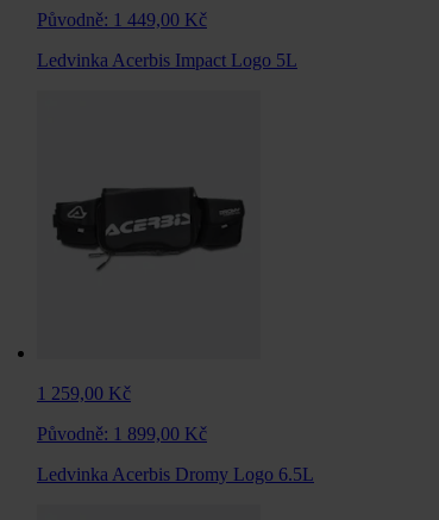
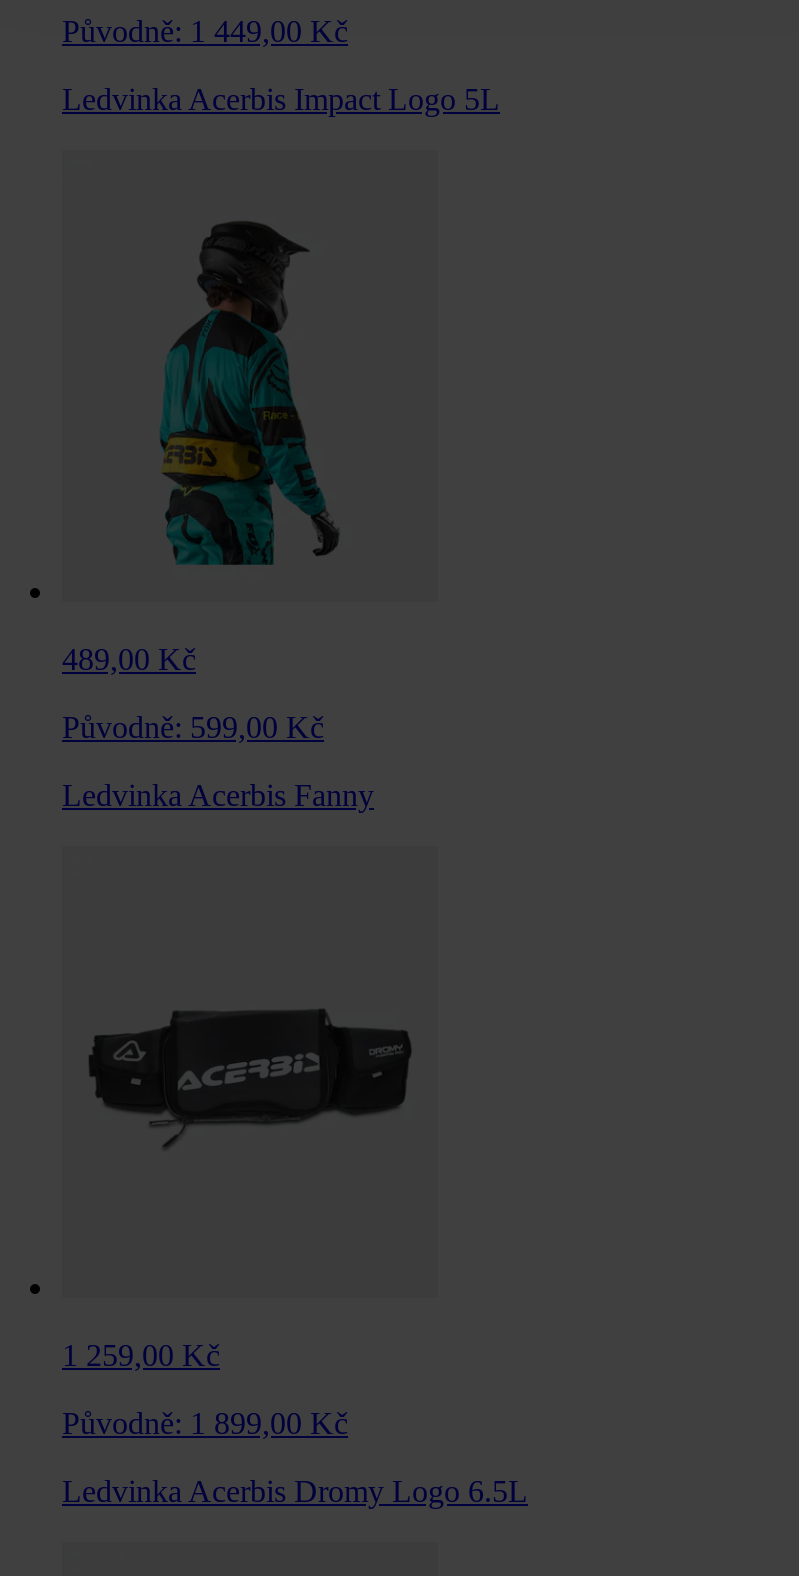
+ [image]
+ 489,00 Kč
+ Původně: 599,00 Kč
+ Ledvinka Acerbis Fanny
